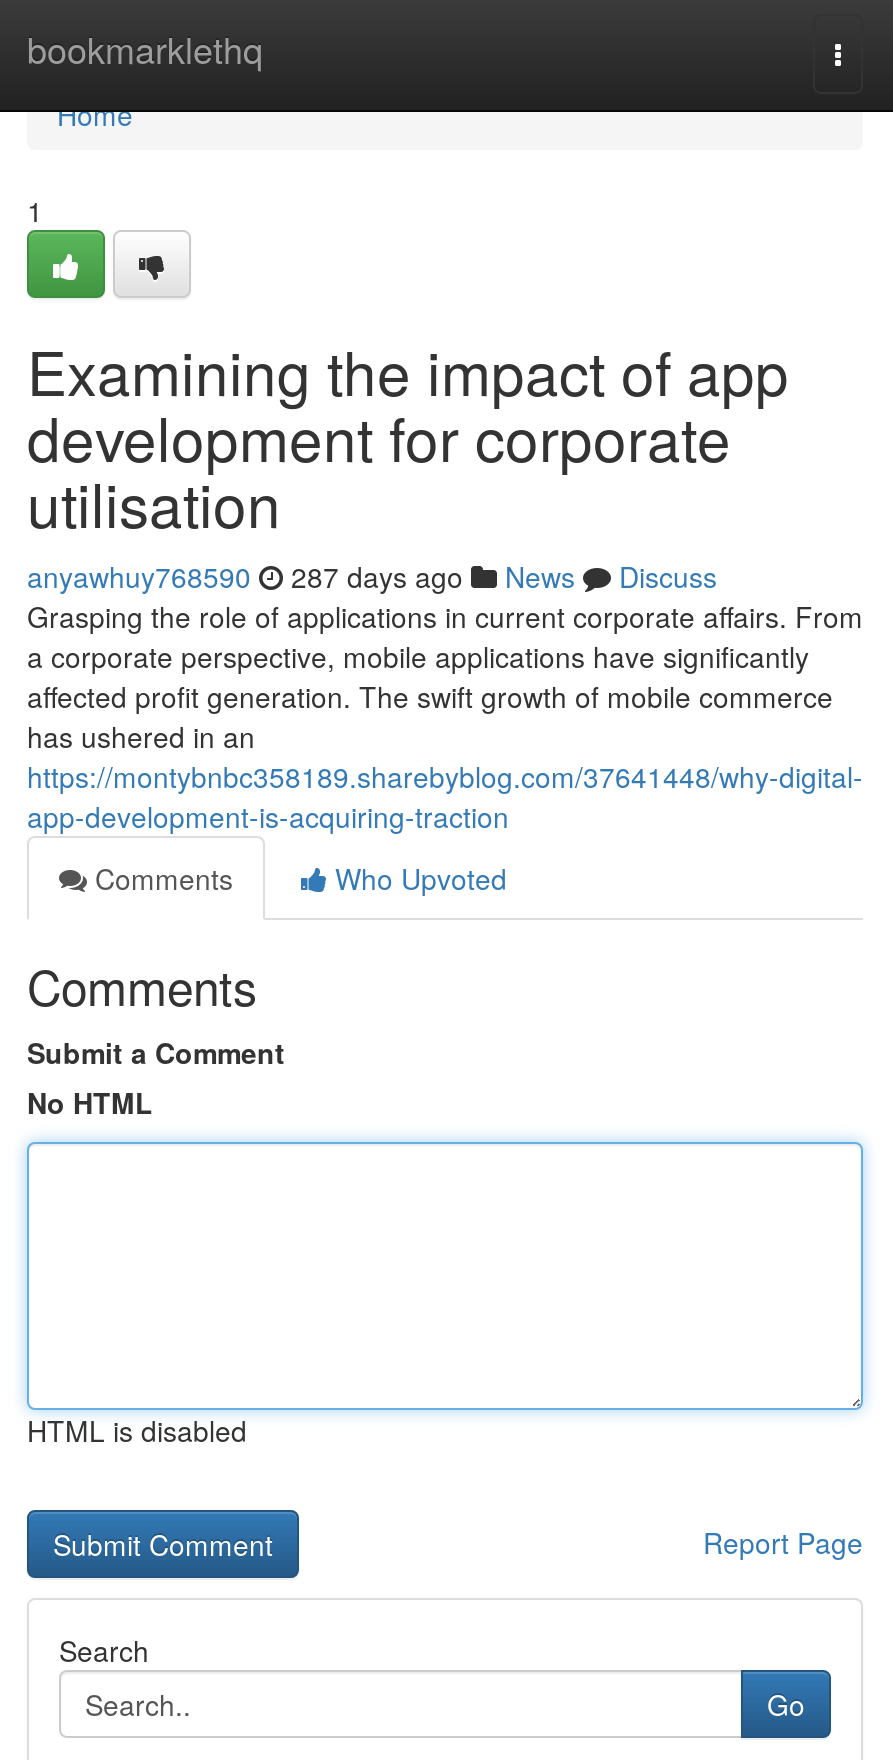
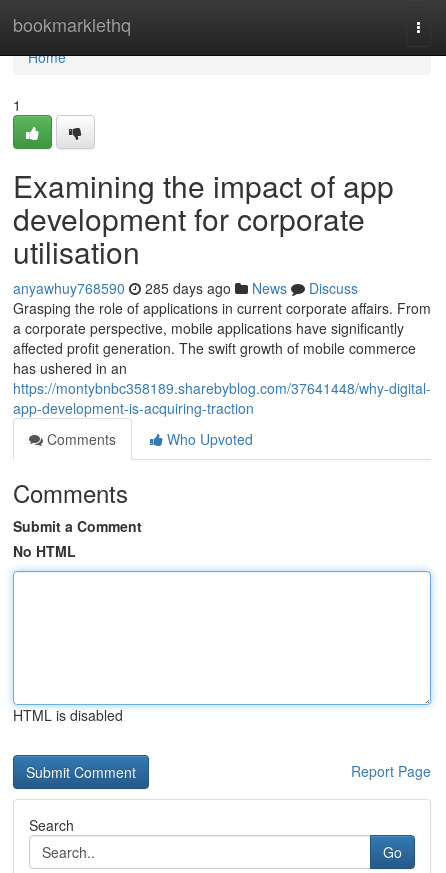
- anyawhuy768590 287 days ago News Discuss
+ anyawhuy768590 285 days ago News Discuss
